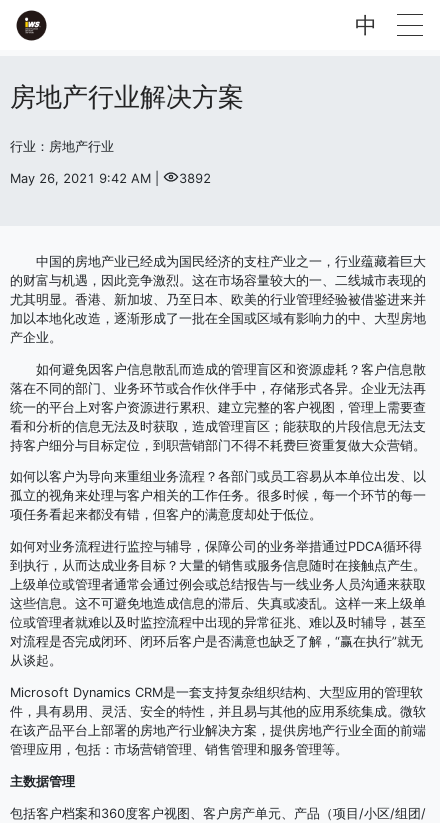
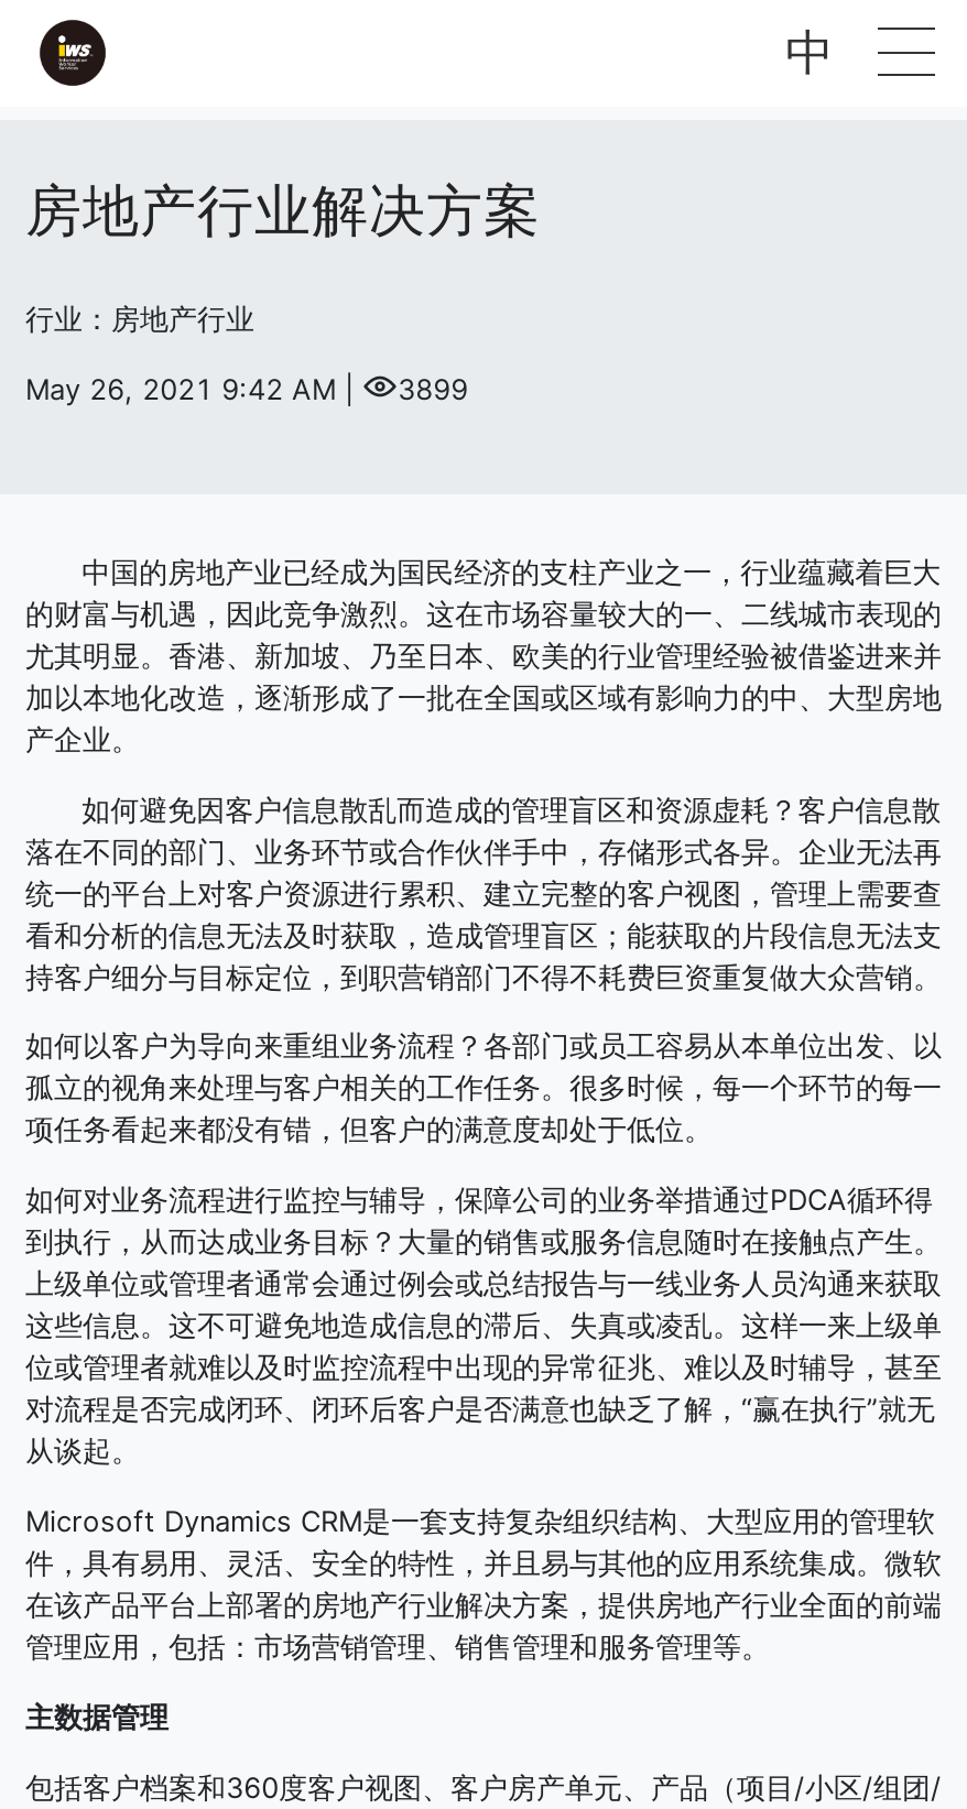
- 3892
+ 3899
